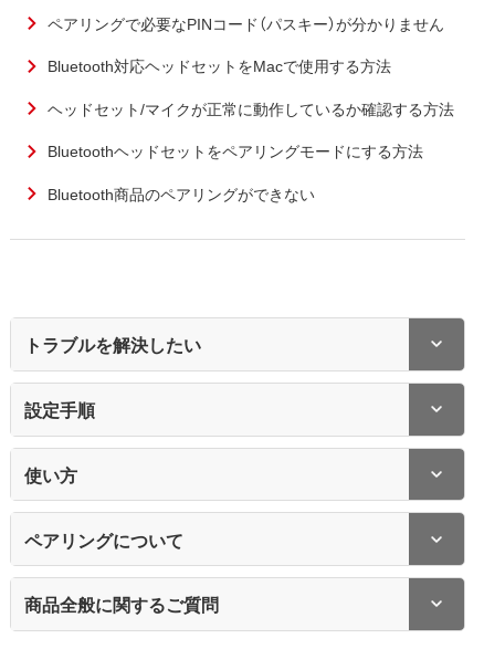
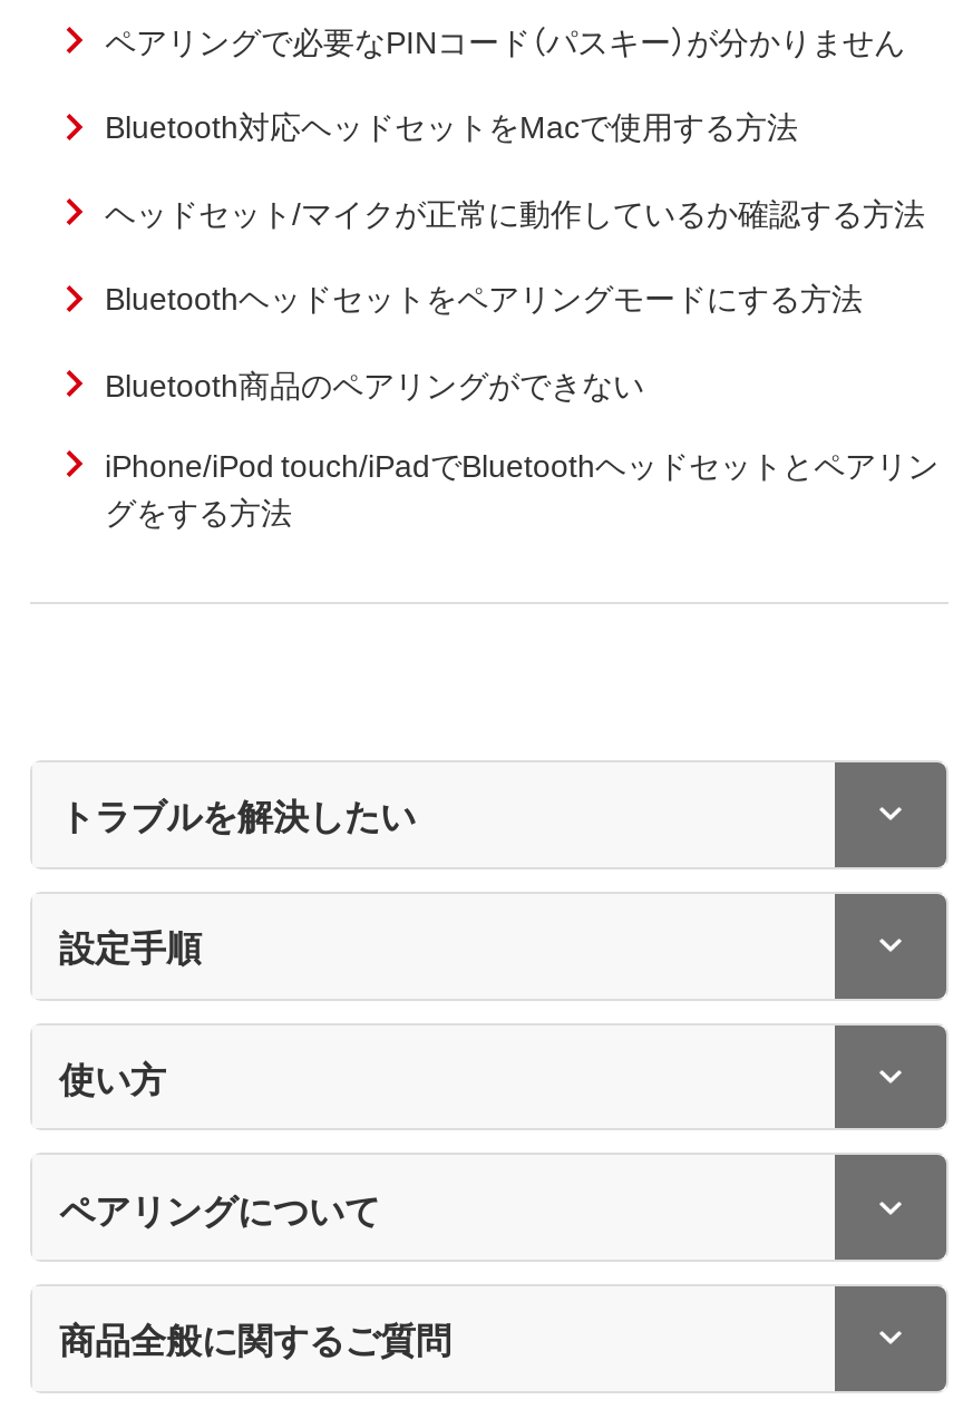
+ iPhone/iPod touch/iPadでBluetoothヘッドセットとペアリン
+ グをする方法
